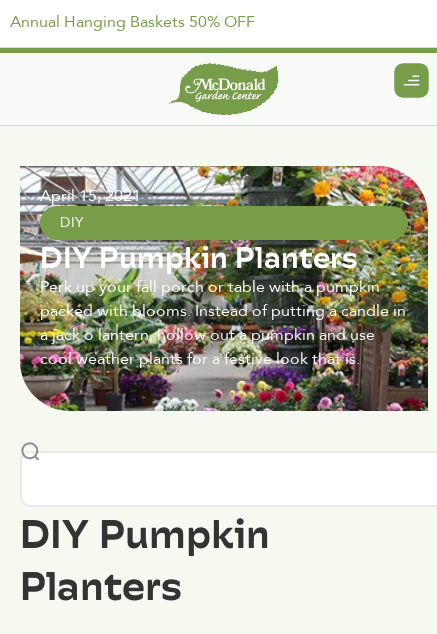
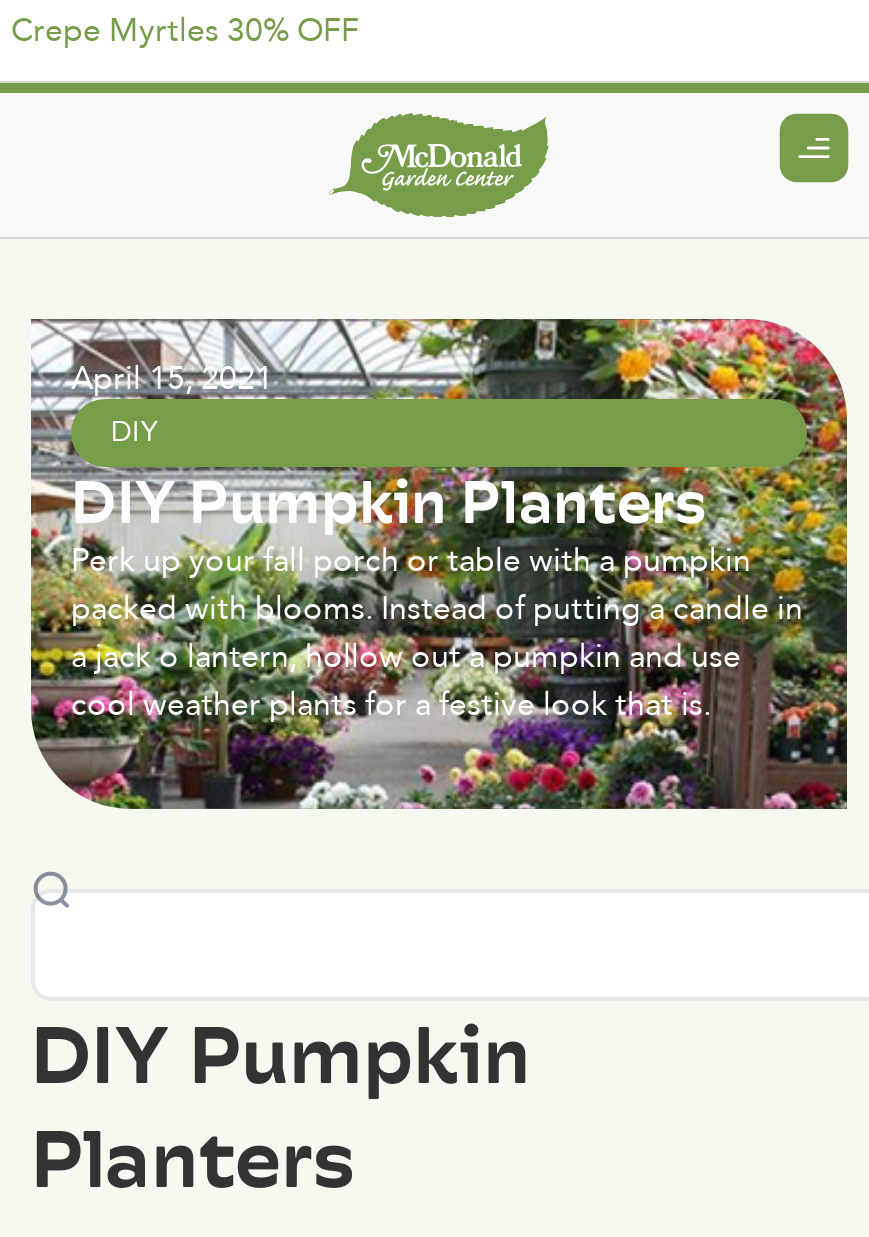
- Annual Hanging Baskets 50% OFF
+ Crepe Myrtles 30% OFF
